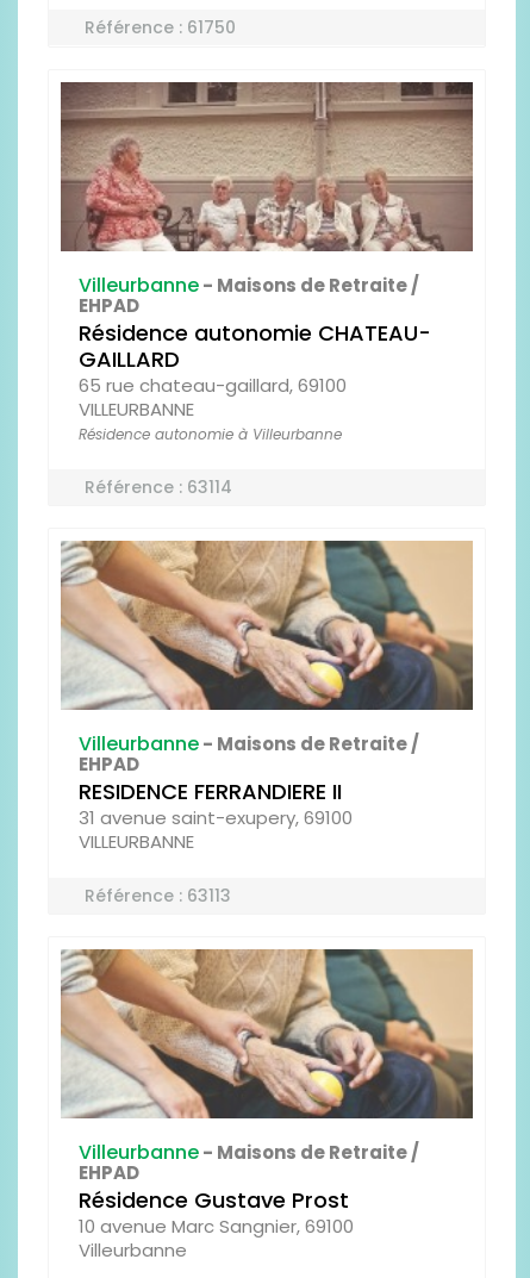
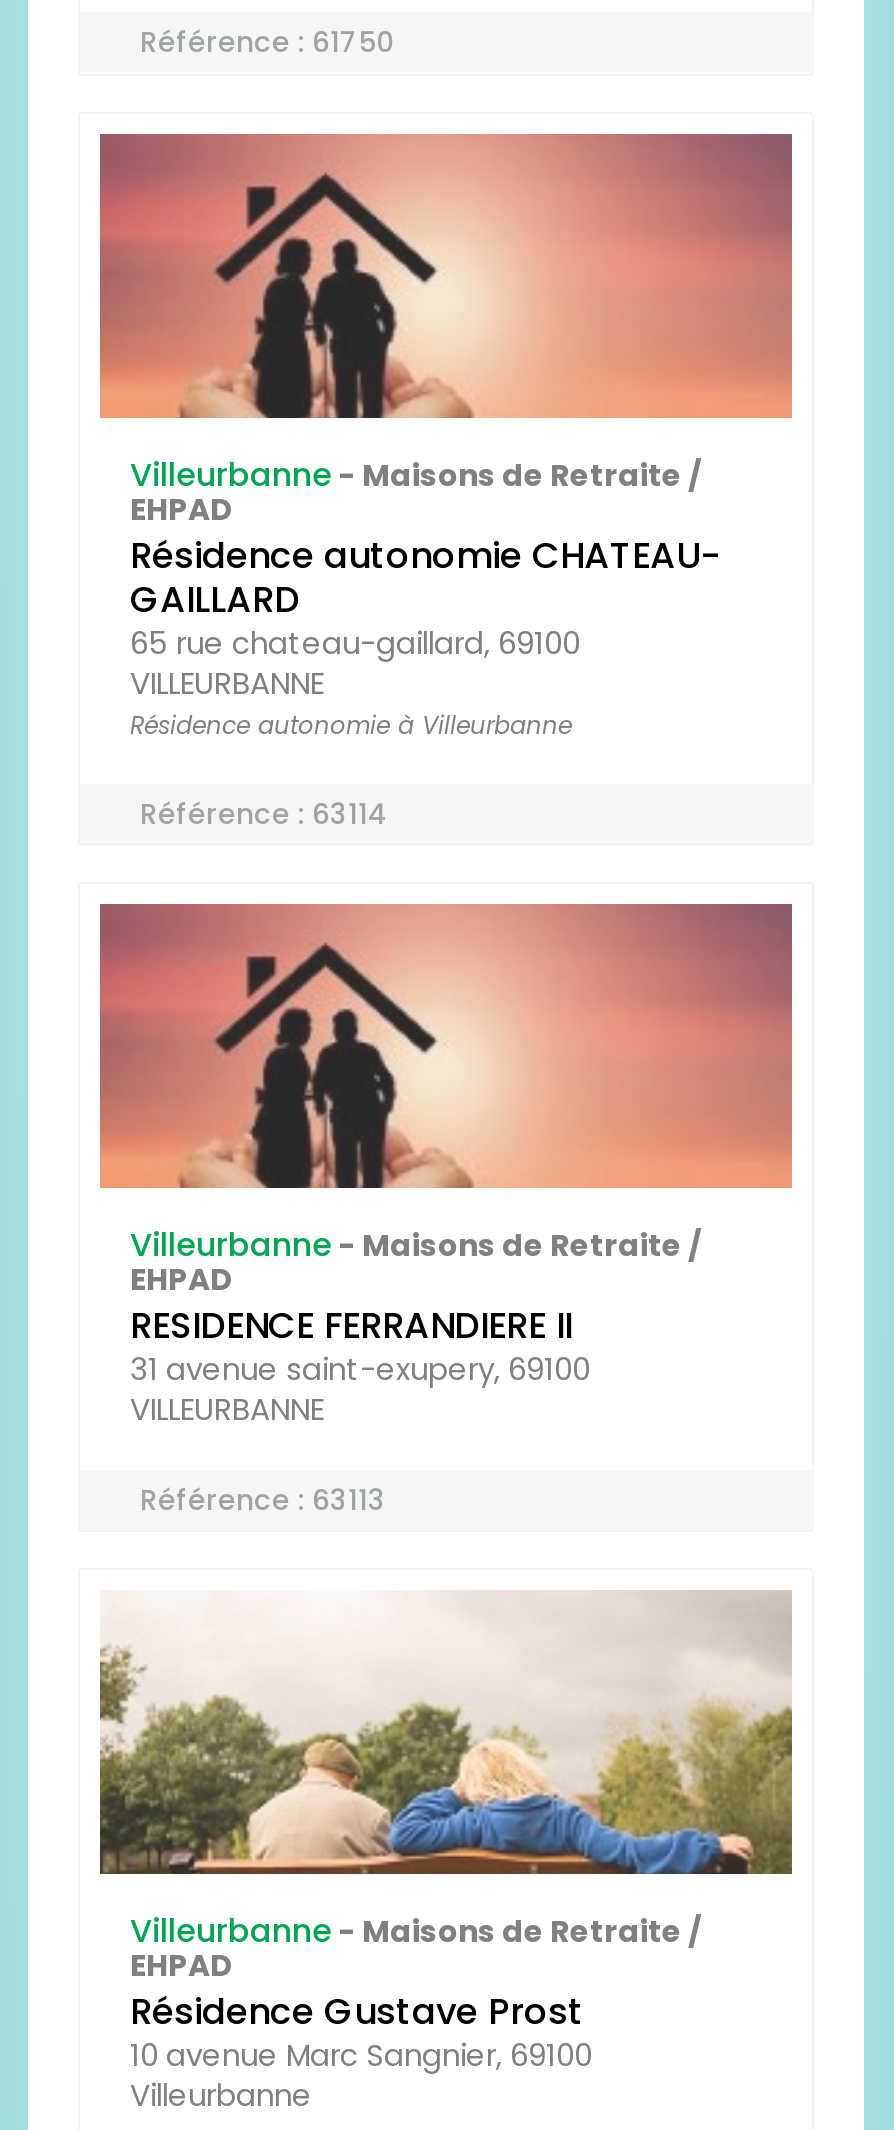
- [image]
+ [image]

- [image]
+ [image]

- [image]
+ [image]
